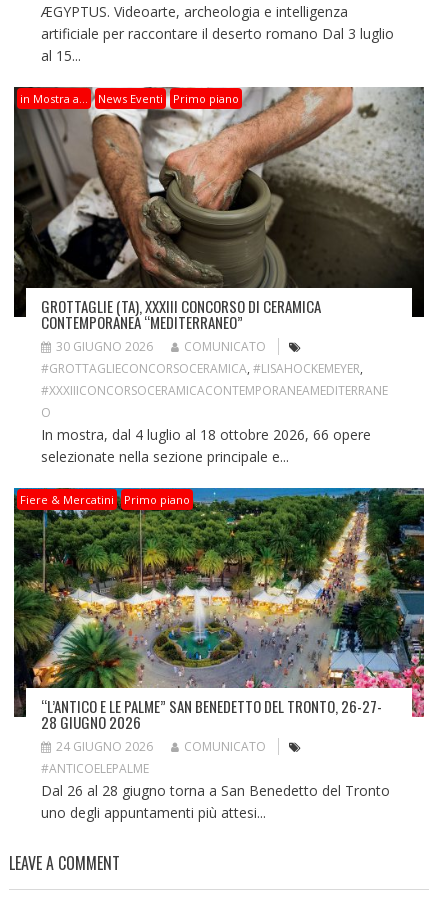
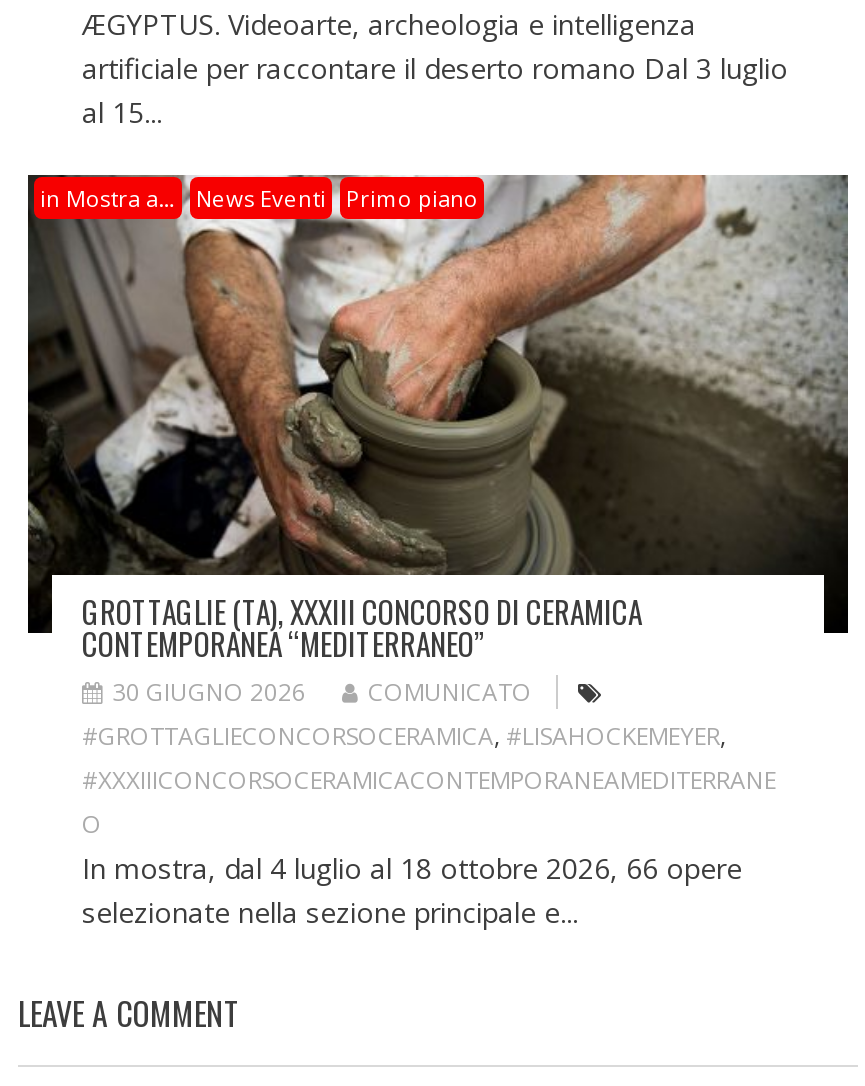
- [image]
- Fiere & Mercatini
- Primo piano

- “L’ANTICO E LE PALME” SAN BENEDETTO DEL TRONTO, 26-27-
- 28 GIUGNO 2026
- 24 GIUGNO 2026
- COMUNICATO
- #ANTICOELEPALME
- Dal 26 al 28 giugno torna a San Benedetto del Tronto
- uno degli appuntamenti più attesi...
